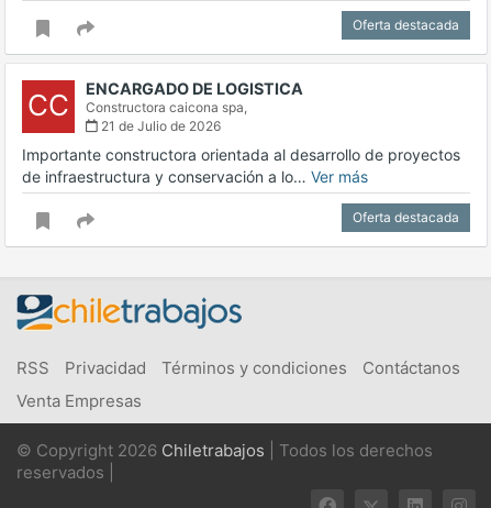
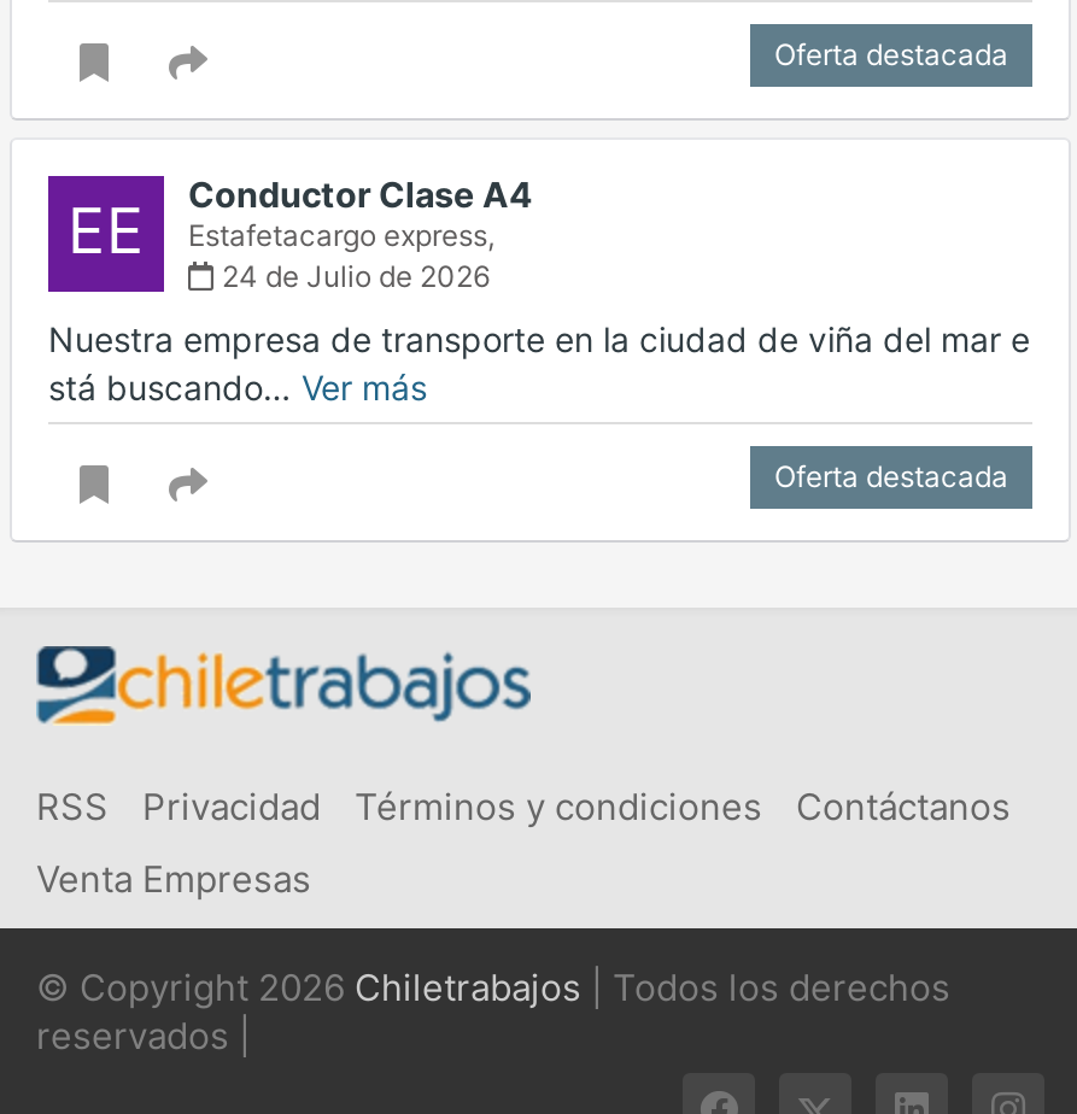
- CC
- ENCARGADO DE LOGISTICA
- Constructora caicona spa,
- 21 de Julio de 2026
+ EE
+ Conductor Clase A4
+ Estafetacargo express,
+ 24 de Julio de 2026

- Importante constructora orientada al desarrollo de proyectos
- de infraestructura y conservación a lo… Ver más
+ Nuestra empresa de transporte en la ciudad de viña del mar e
+ stá buscando… Ver más
